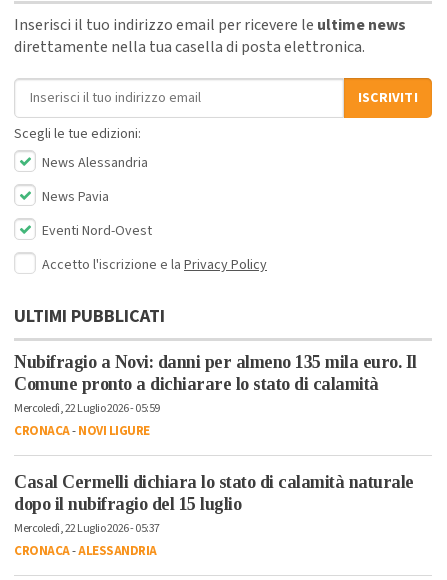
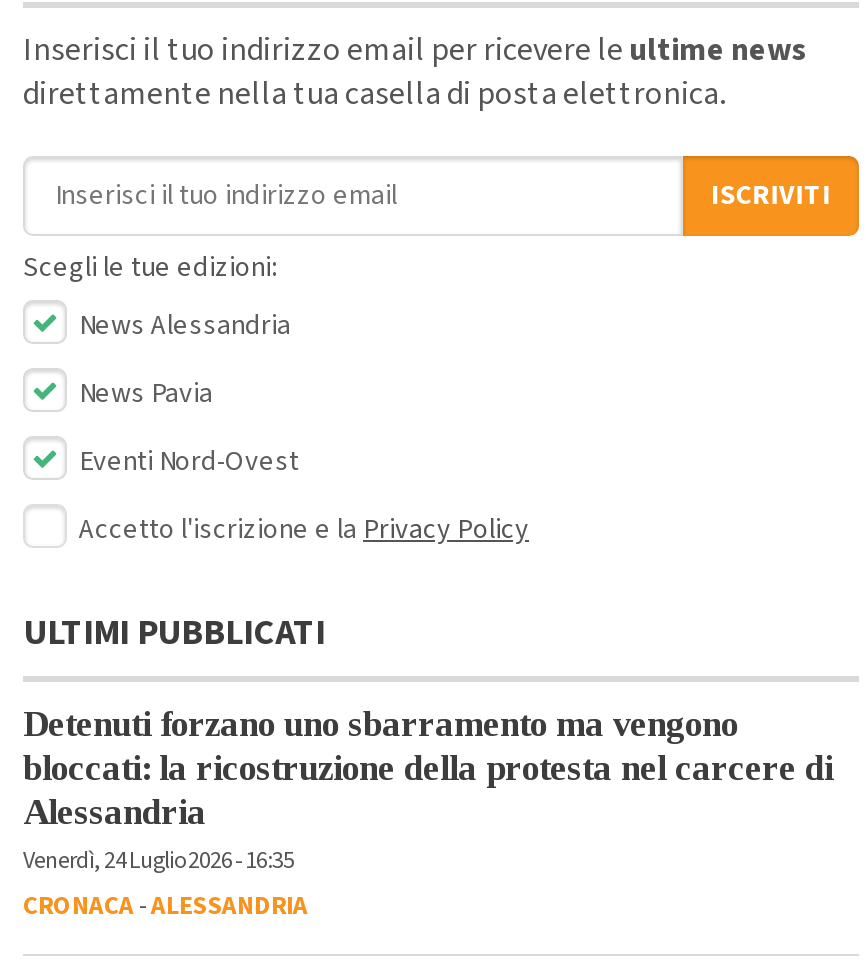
- Nubifragio a Novi: danni per almeno 135 mila euro. Il
- Comune pronto a dichiarare lo stato di calamità
- Mercoledì, 22 Luglio 2026 - 05:59
- CRONACA-NOVI LIGURE
- Casal Cermelli dichiara lo stato di calamità naturale
- dopo il nubifragio del 15 luglio
- Mercoledì, 22 Luglio 2026 - 05:37
+ Detenuti forzano uno sbarramento ma vengono
+ bloccati: la ricostruzione della protesta nel carcere di
+ Alessandria
+ Venerdì, 24 Luglio 2026 - 16:35
